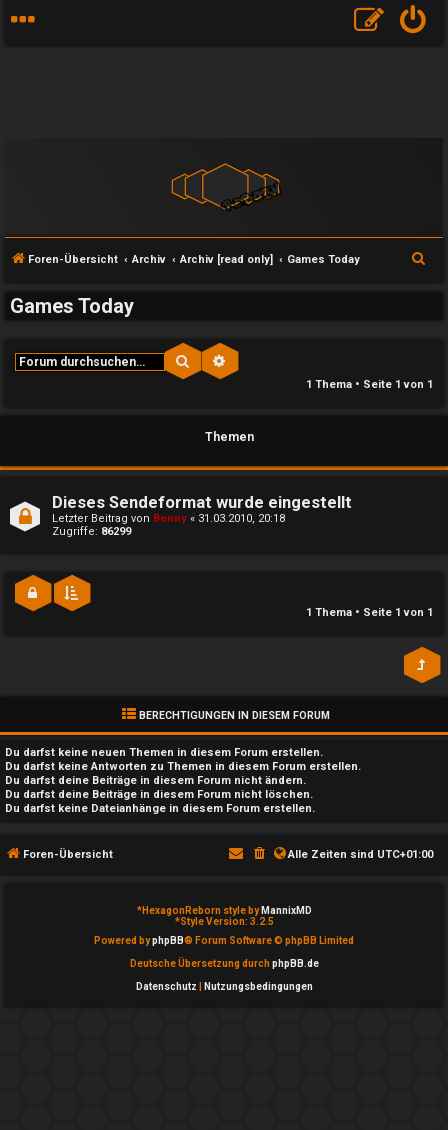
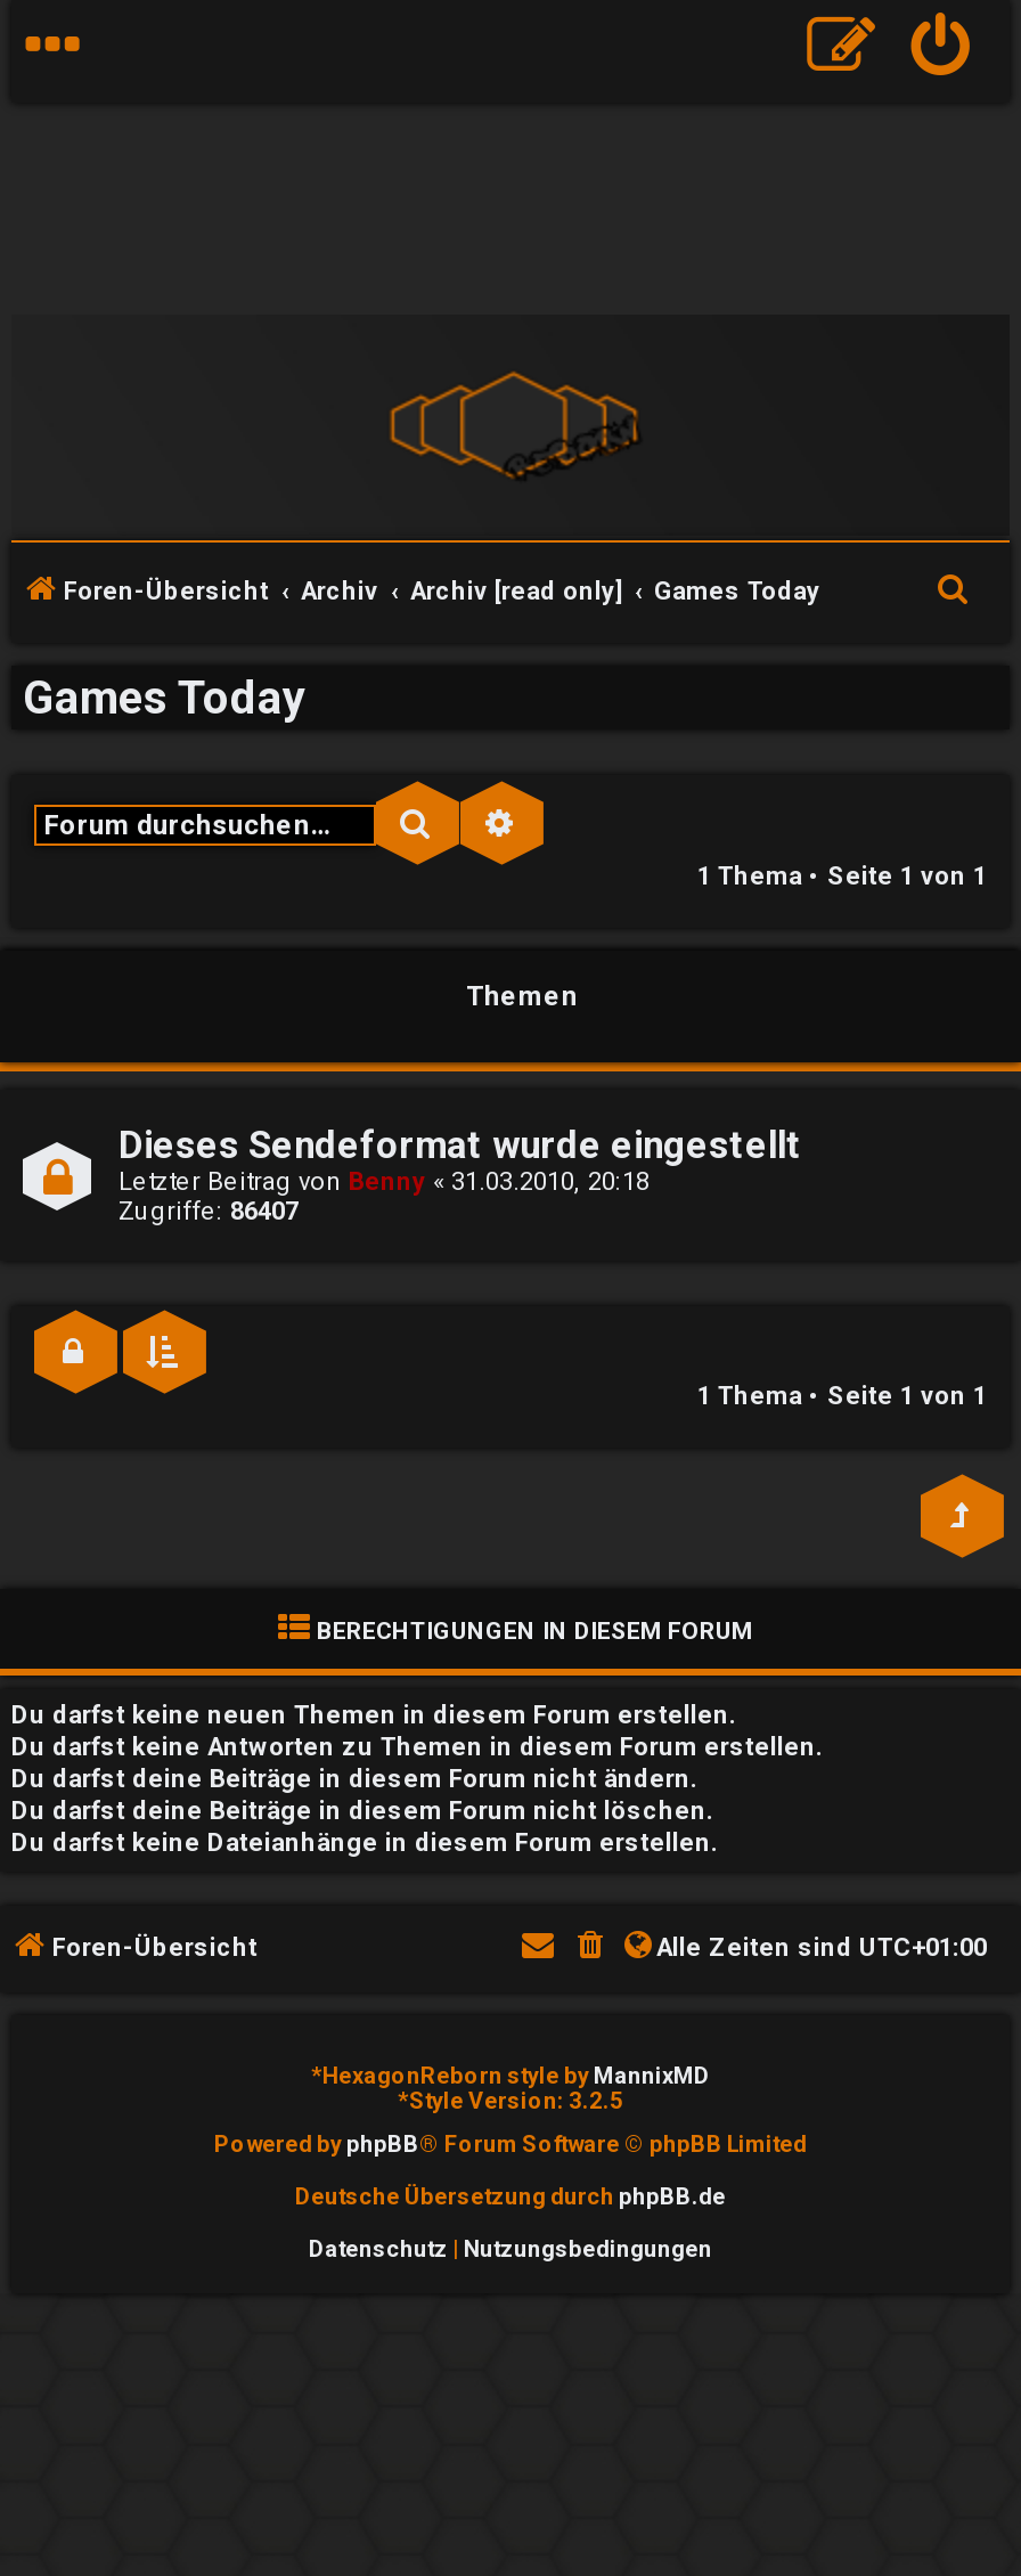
- Zugriffe: 86299
+ Zugriffe: 86407
